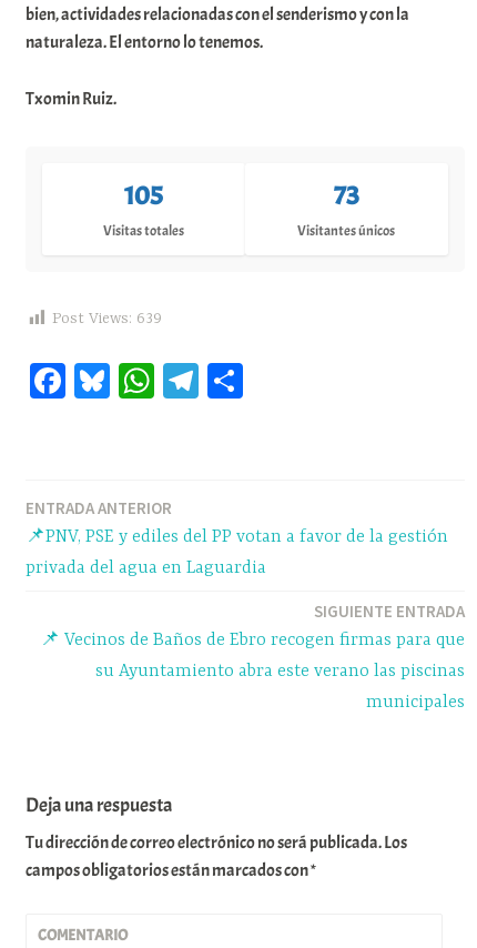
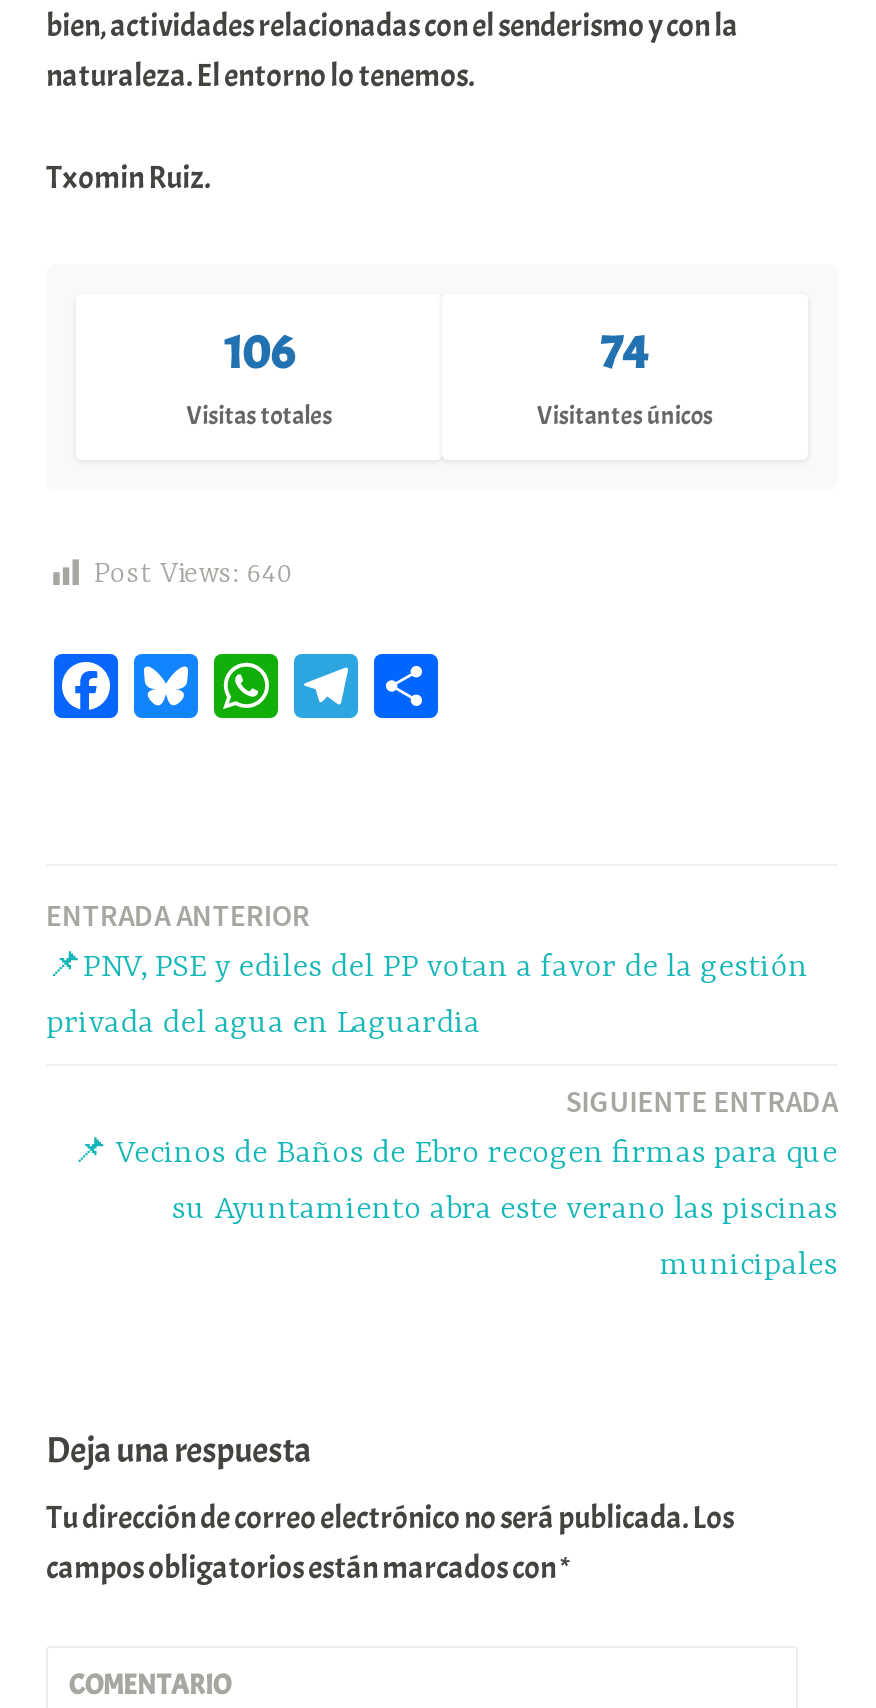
- 105
+ 106

- 73
+ 74

- Post Views: 639
+ Post Views: 640
